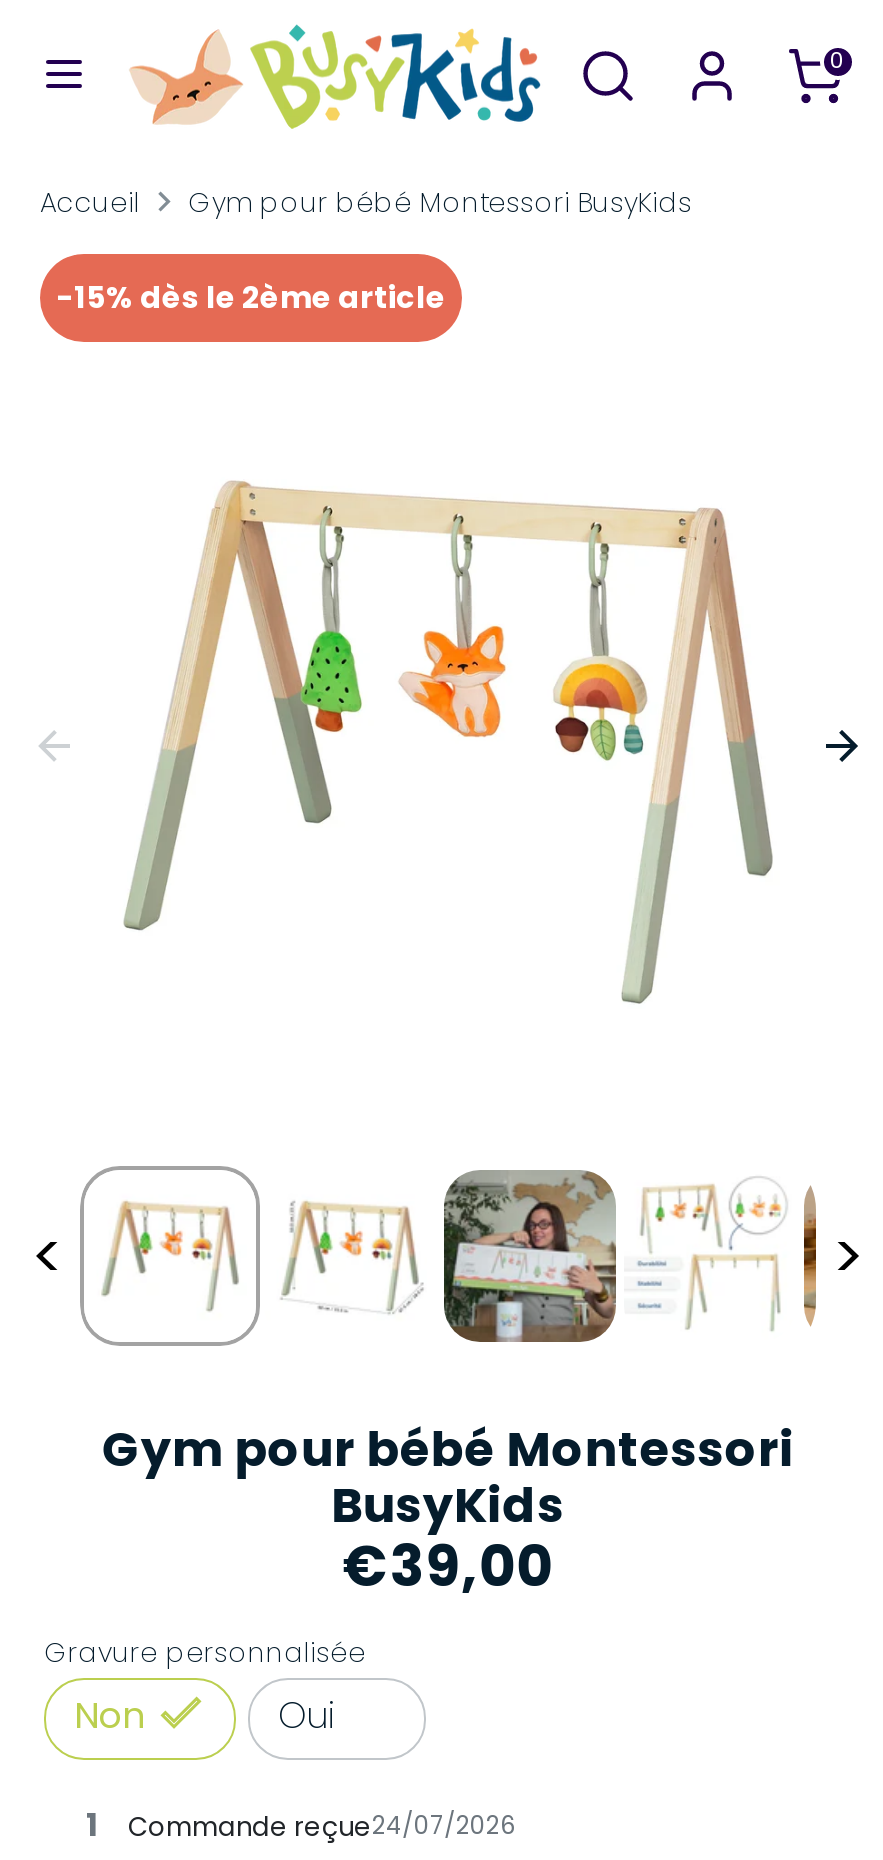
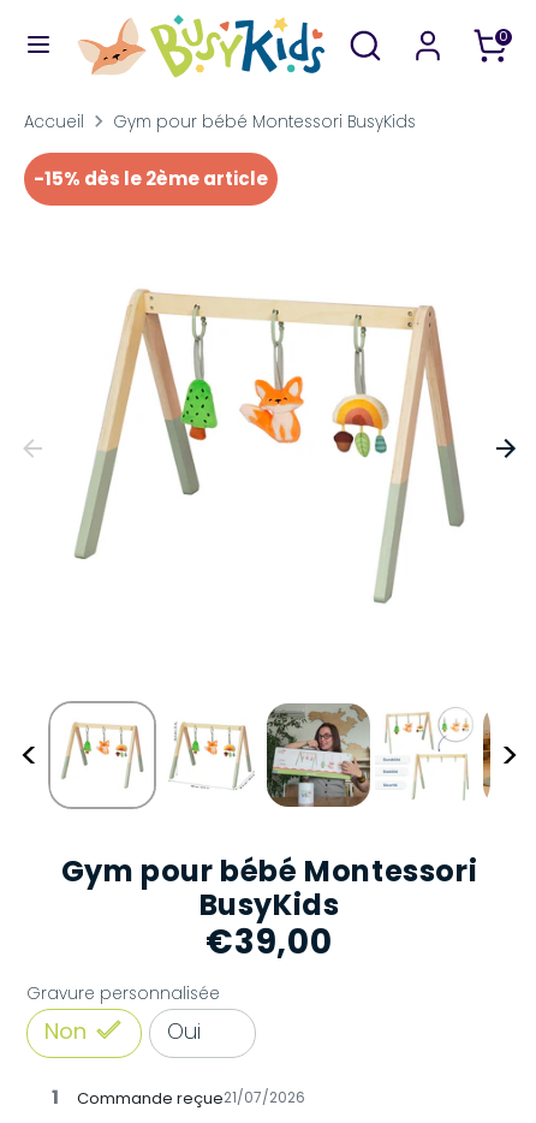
- Commande reçue24/07/2026
+ Commande reçue21/07/2026
